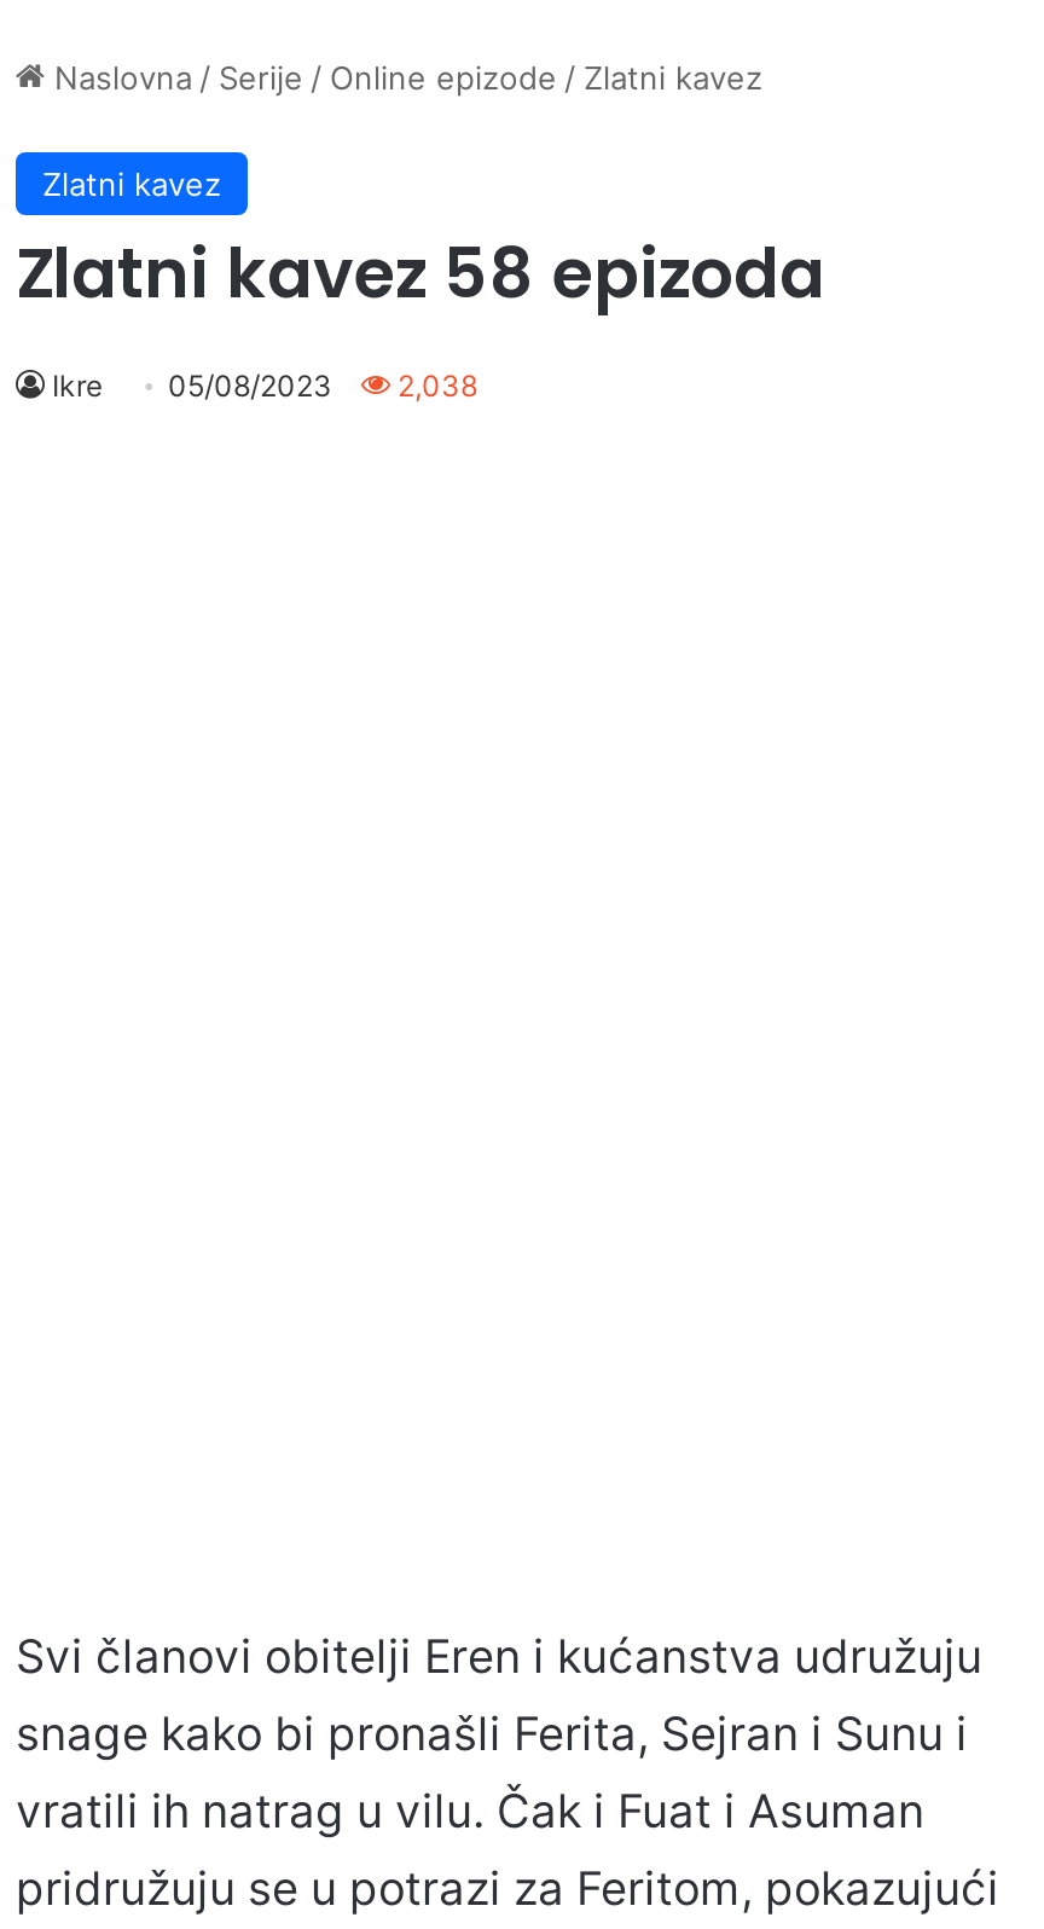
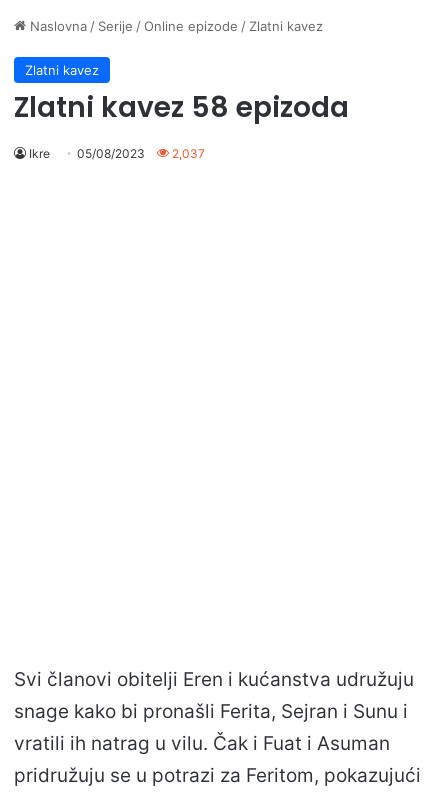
- Ikre 05/08/2023 2,038
+ Ikre 05/08/2023 2,037
